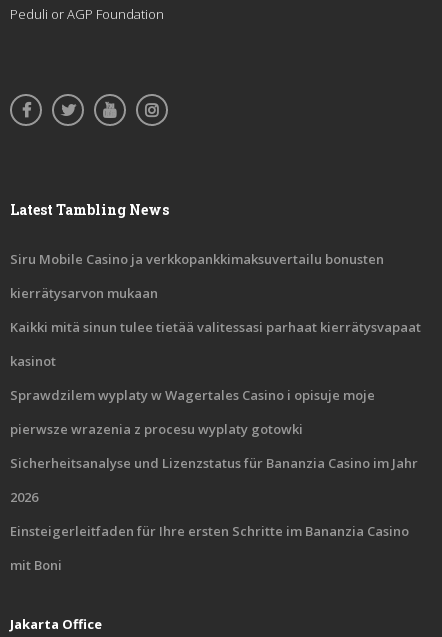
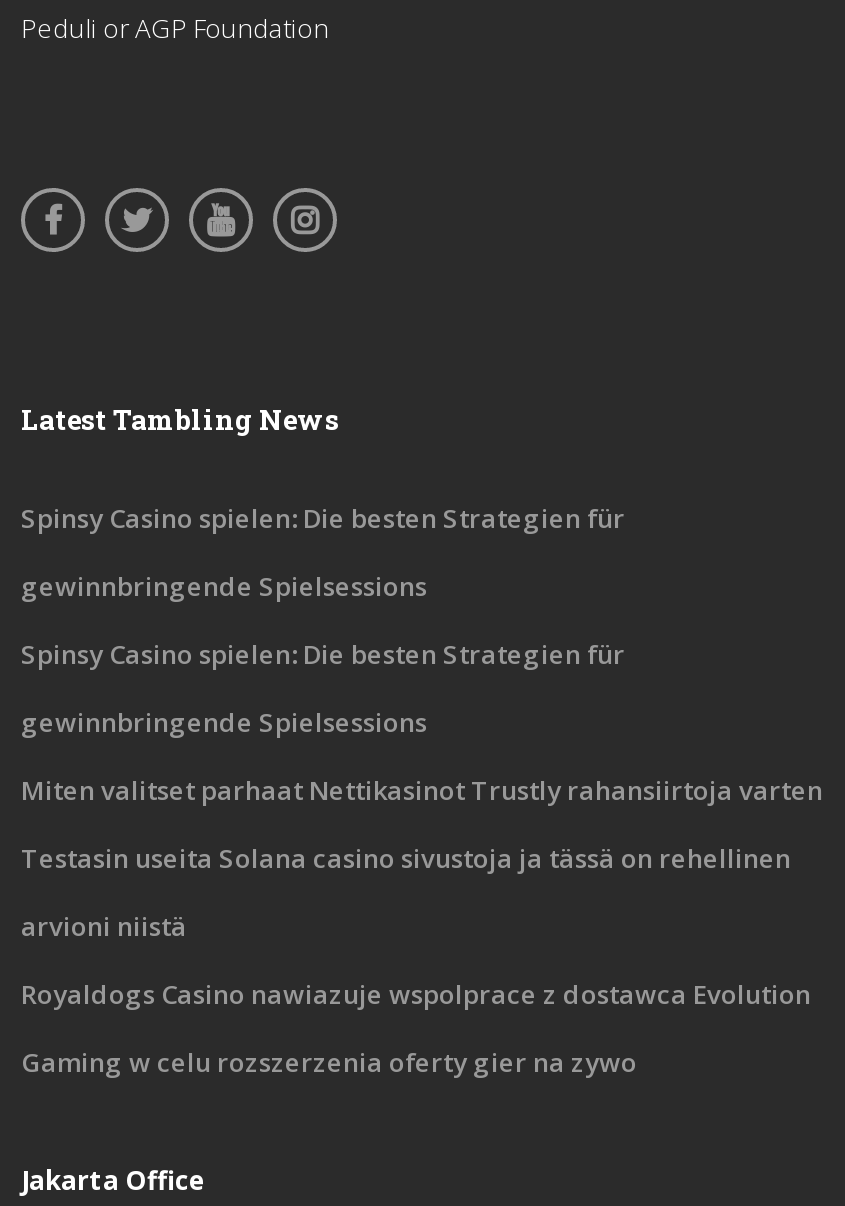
- Siru Mobile Casino ja verkkopankkimaksuvertailu bonusten
- kierrätysarvon mukaan
- Kaikki mitä sinun tulee tietää valitessasi parhaat kierrätysvapaat
- kasinot
- Sprawdzilem wyplaty w Wagertales Casino i opisuje moje
- pierwsze wrazenia z procesu wyplaty gotowki
- Sicherheitsanalyse und Lizenzstatus für Bananzia Casino im Jahr
- 2026
- Einsteigerleitfaden für Ihre ersten Schritte im Bananzia Casino
- mit Boni
+ Spinsy Casino spielen: Die besten Strategien für
+ gewinnbringende Spielsessions
+ Spinsy Casino spielen: Die besten Strategien für
+ gewinnbringende Spielsessions
+ Miten valitset parhaat Nettikasinot Trustly rahansiirtoja varten
+ Testasin useita Solana casino sivustoja ja tässä on rehellinen
+ arvioni niistä
+ Royaldogs Casino nawiazuje wspolprace z dostawca Evolution
+ Gaming w celu rozszerzenia oferty gier na zywo
